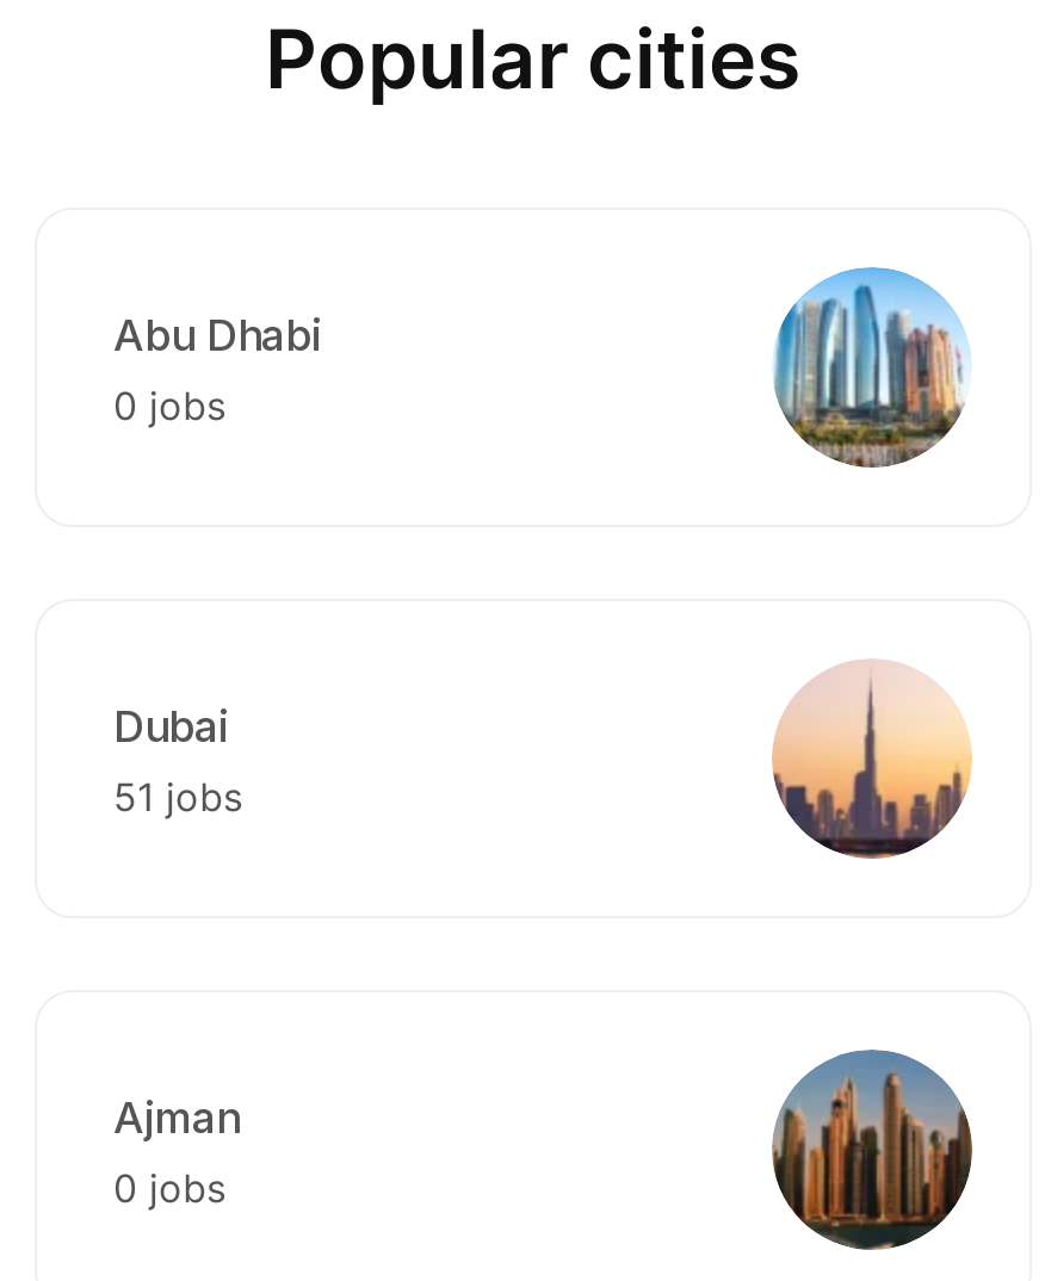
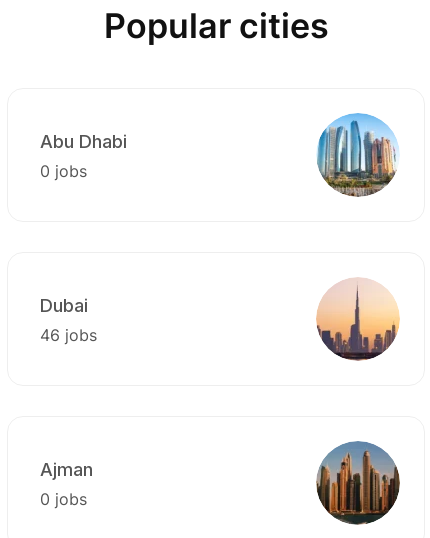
- 51 jobs
+ 46 jobs
